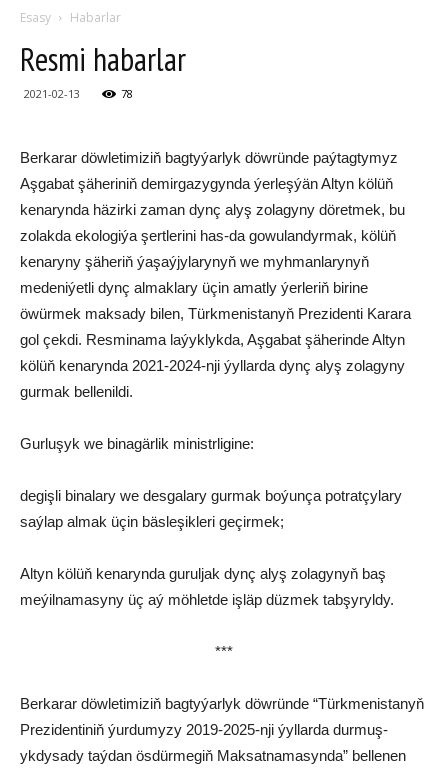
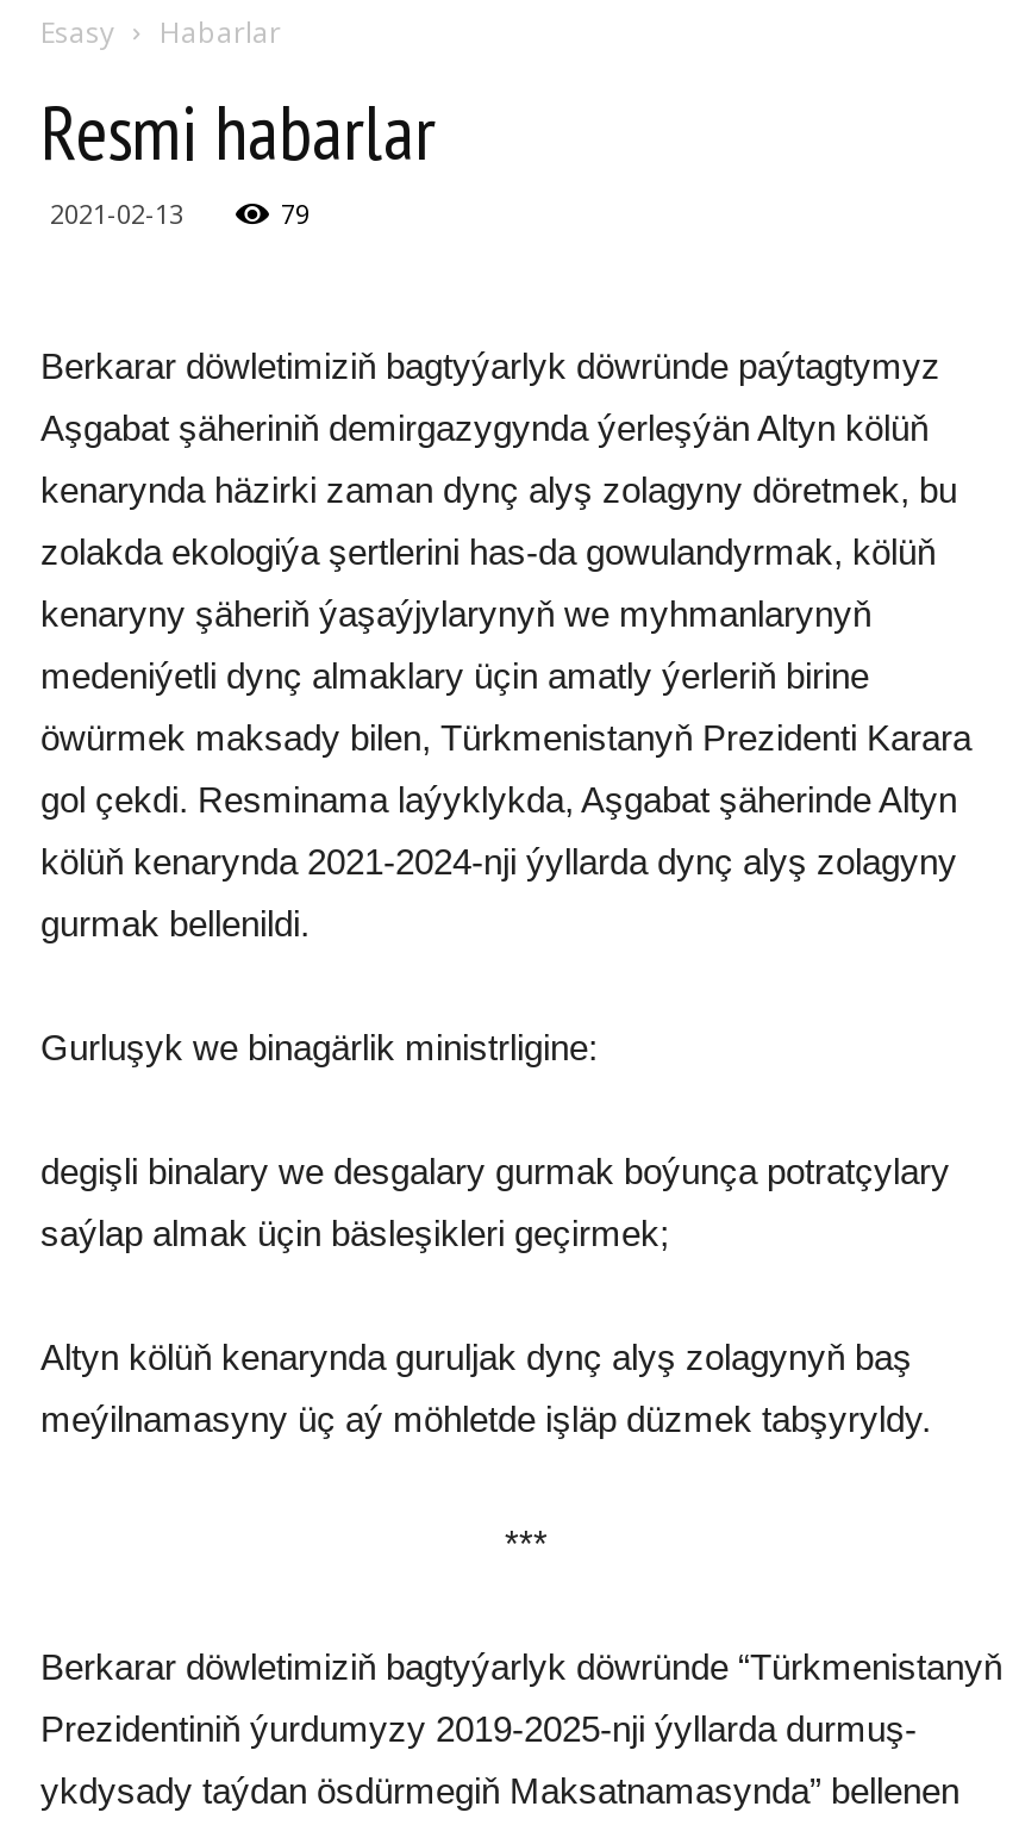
- 78
+ 79
